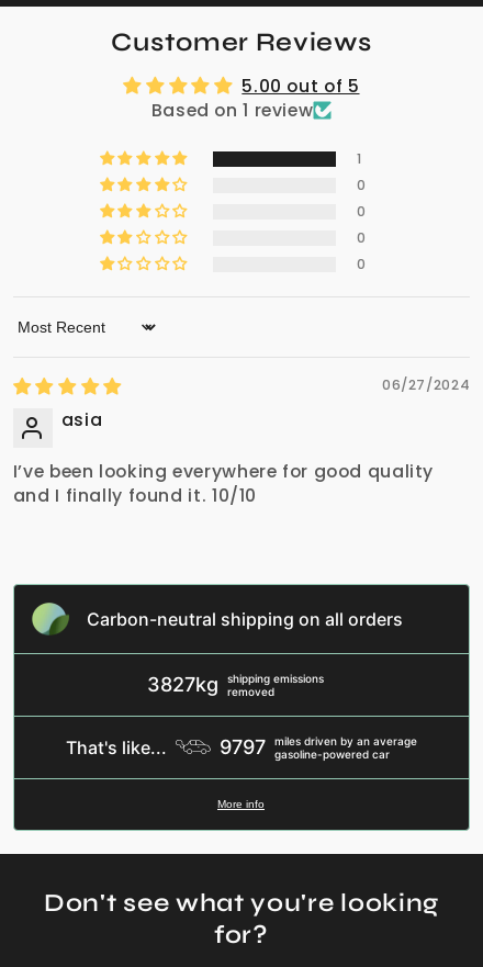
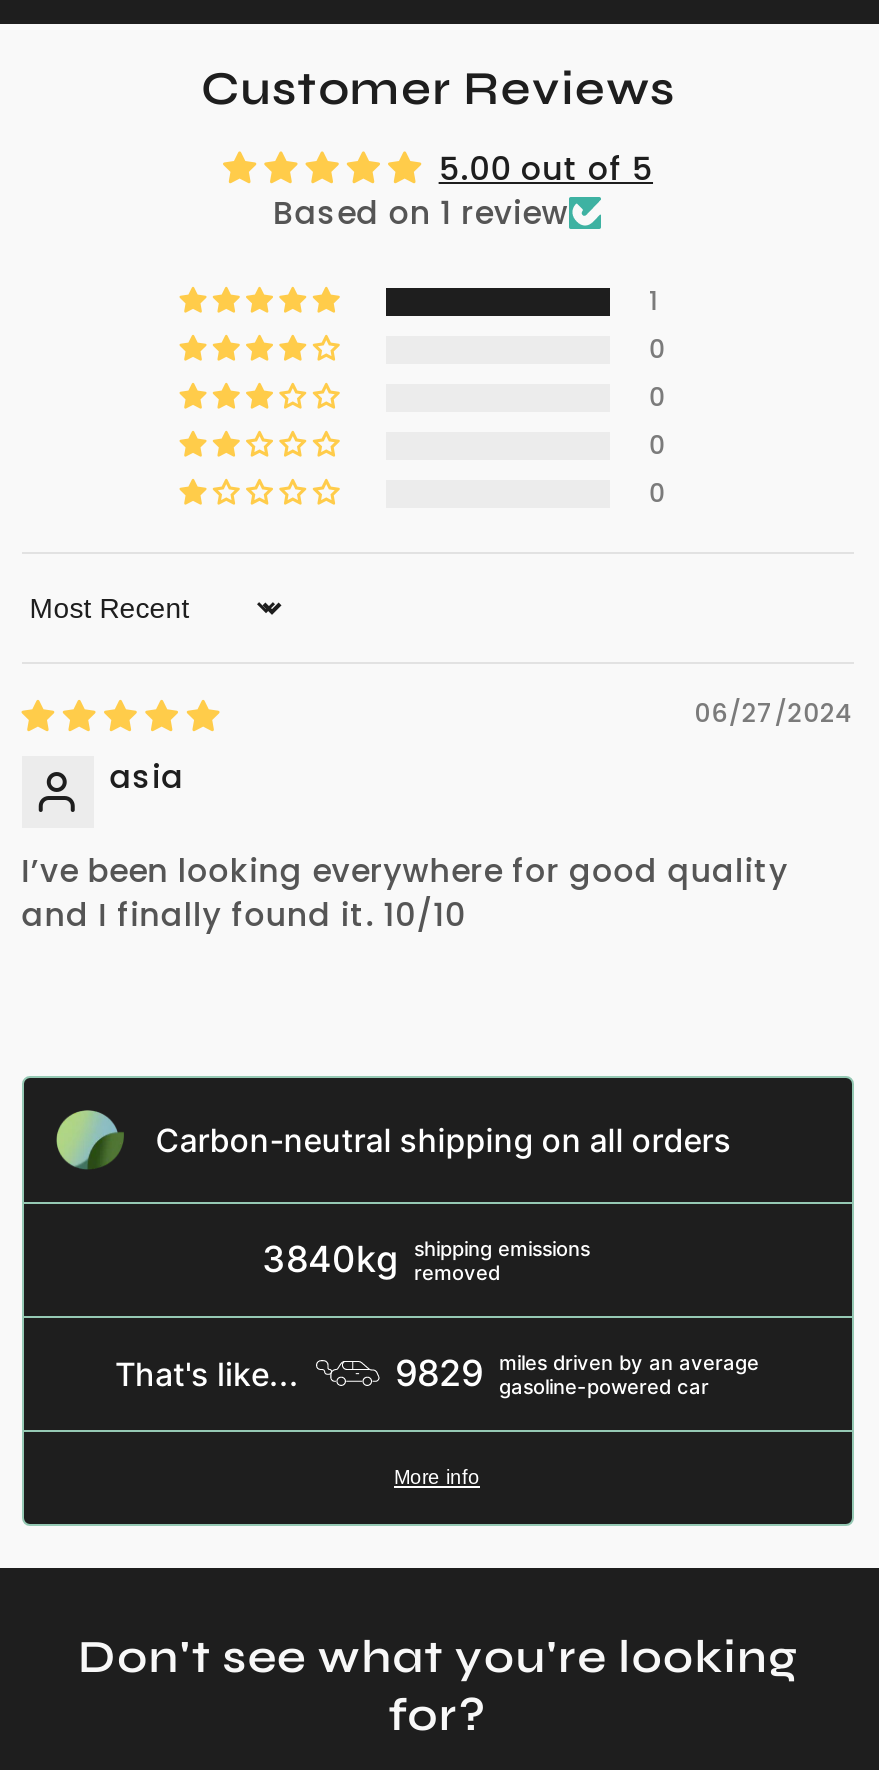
- 3827kg shipping emissions removed
+ 3840kg shipping emissions removed

- 9797 miles driven by an average gasoline-powered car
+ 9829 miles driven by an average gasoline-powered car
